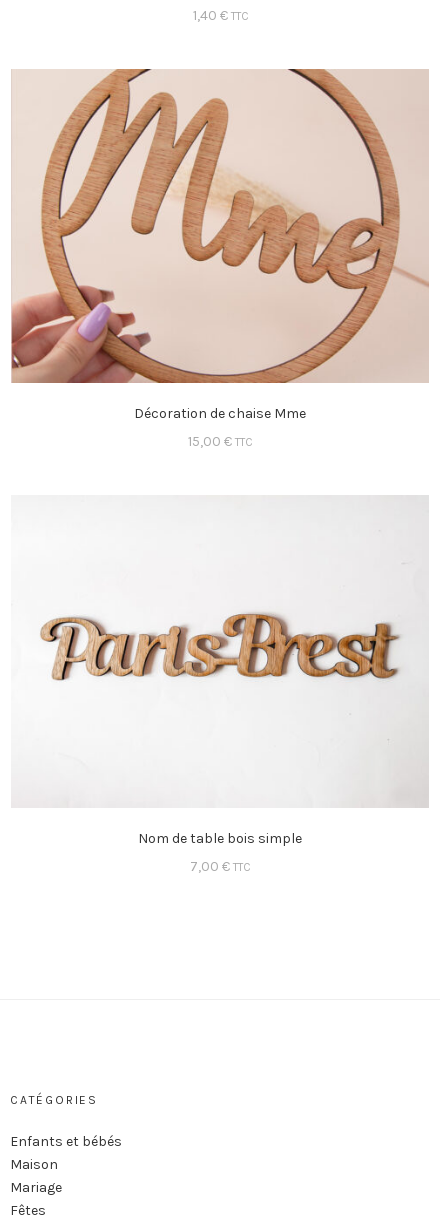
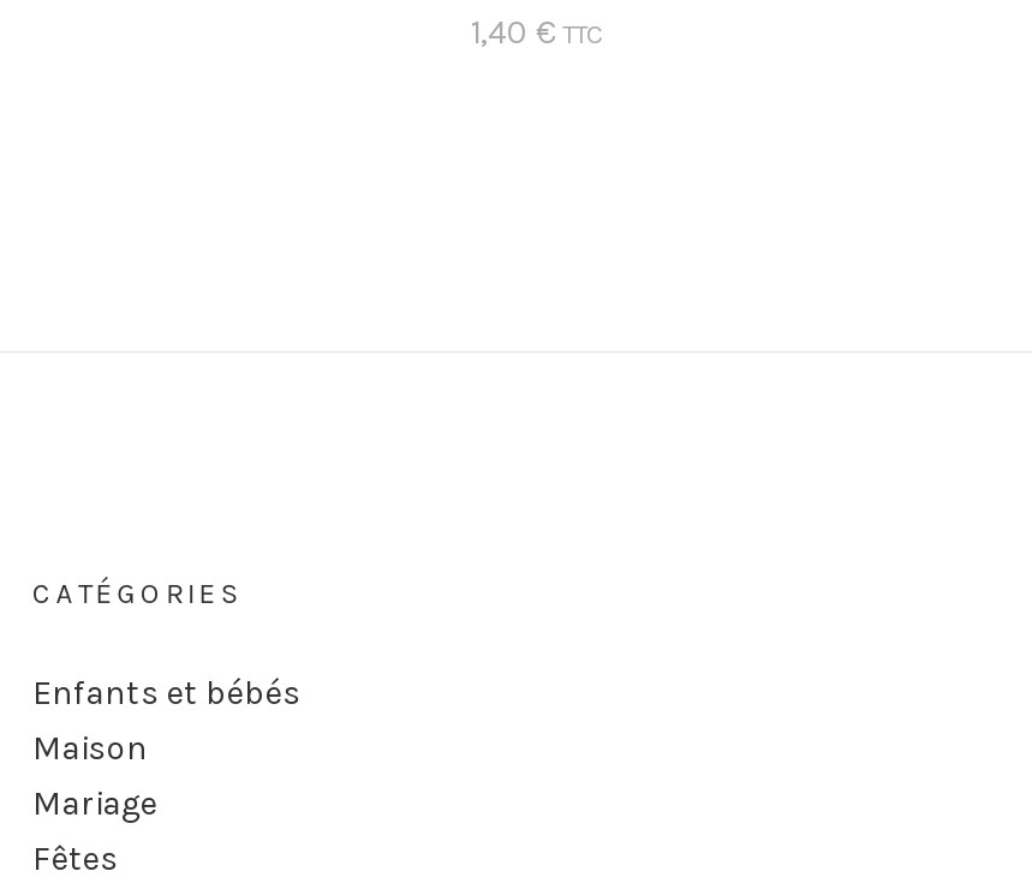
- [image]
- Décoration de chaise Mme
- 15,00 € TTC

- [image]
- Nom de table bois simple
- 7,00 € TTC
